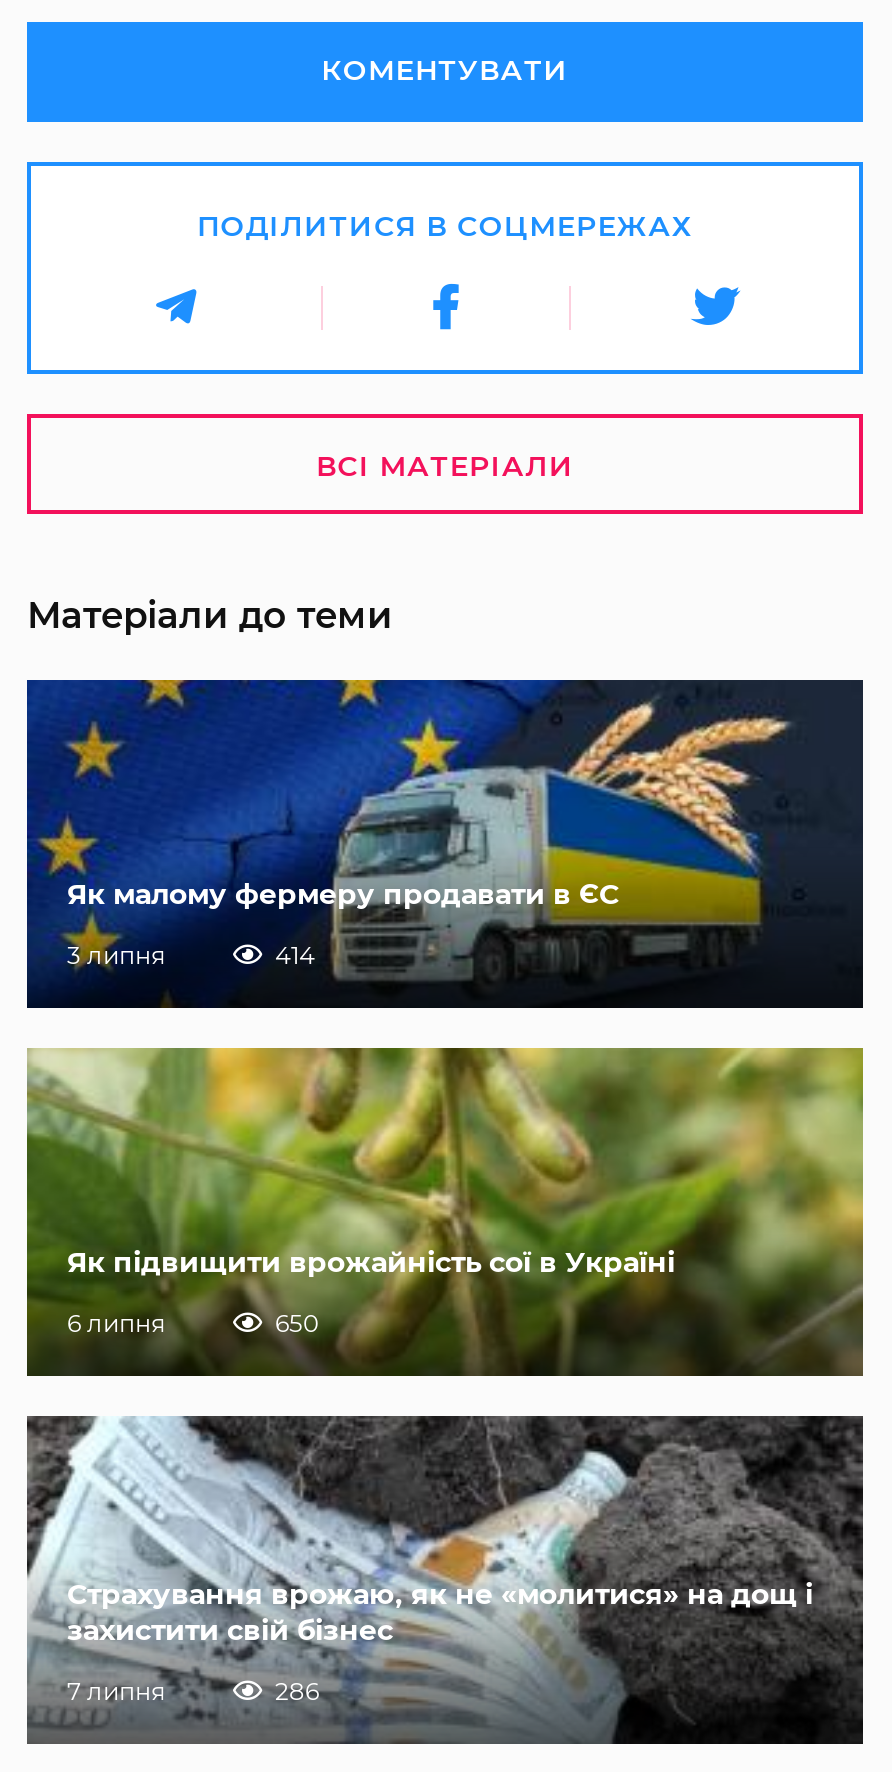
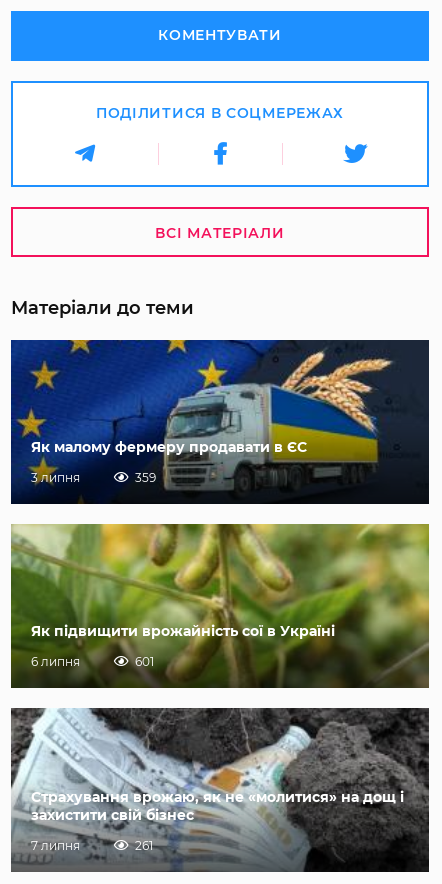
- 414
+ 359

- 650
+ 601

- 286
+ 261
